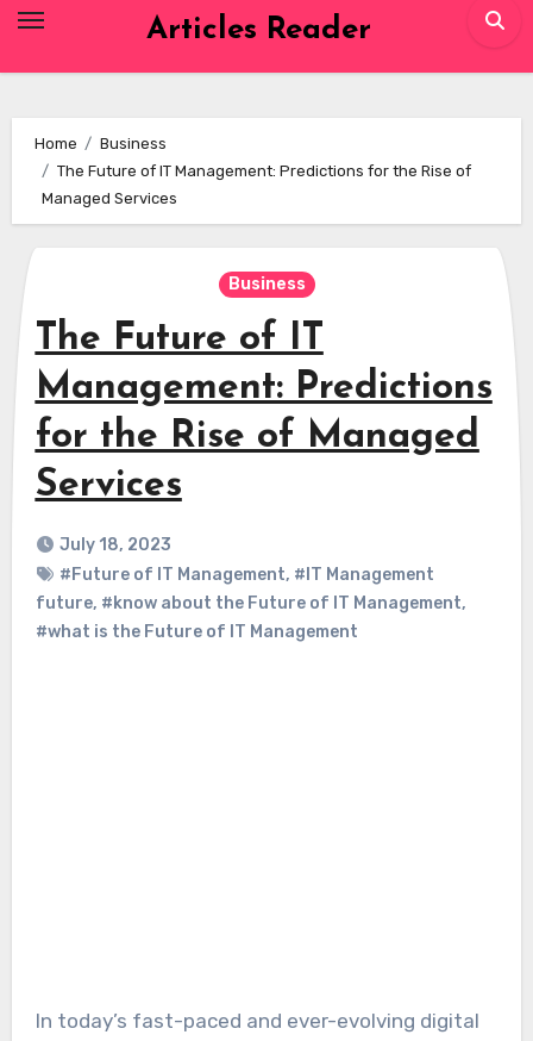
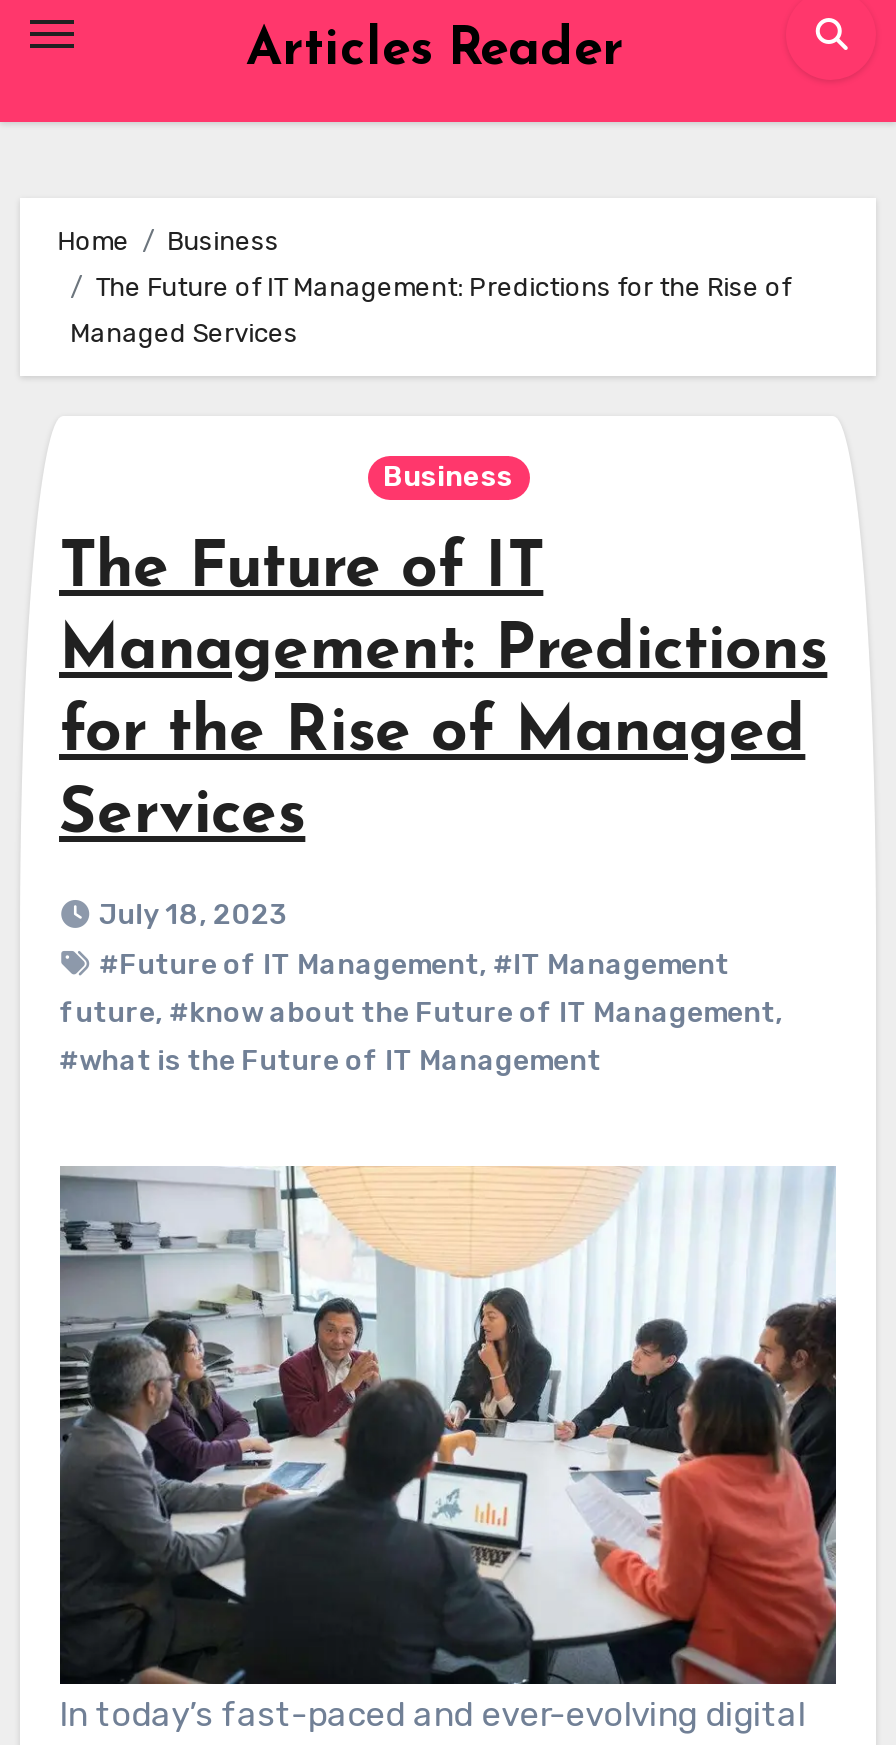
+ [image]
